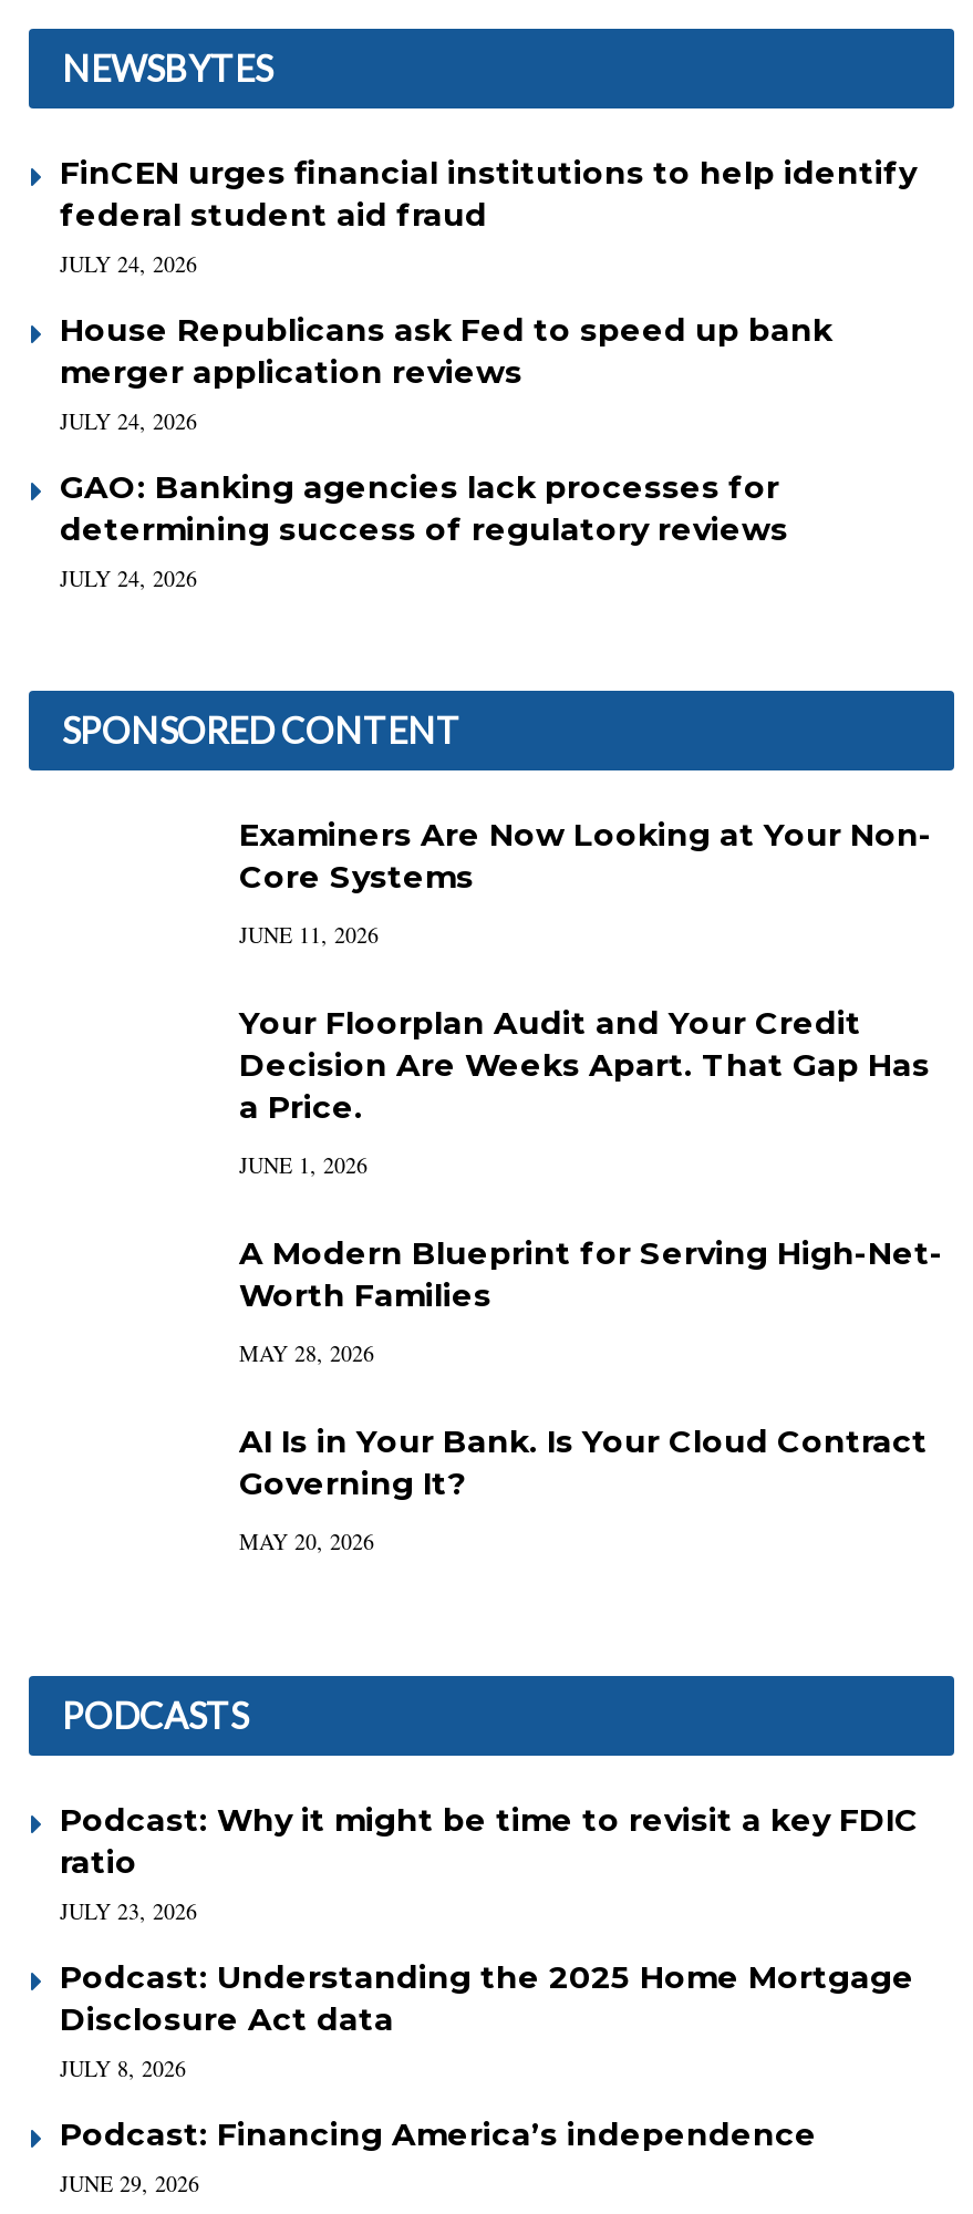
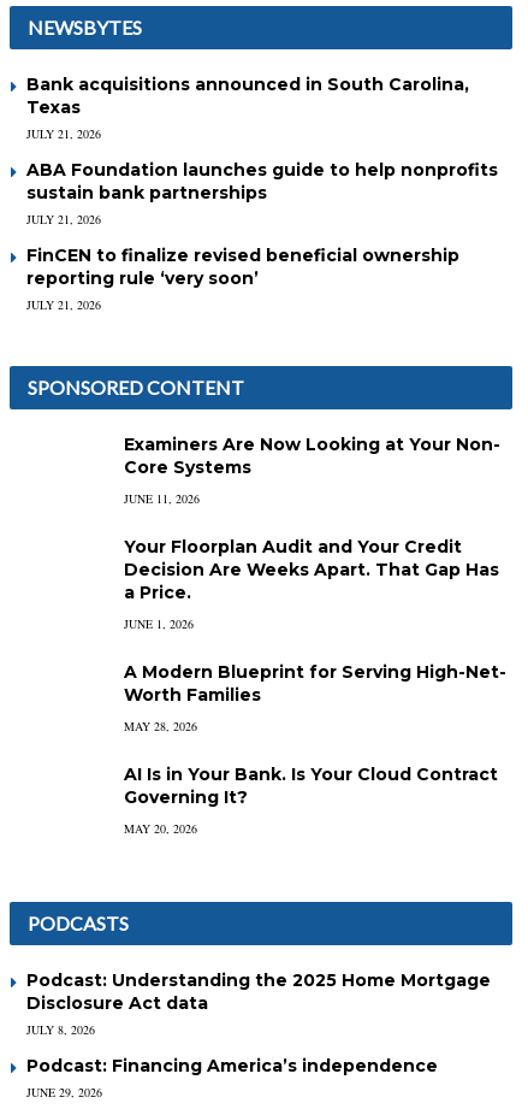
- FinCEN urges financial institutions to help identify
- federal student aid fraud
- JULY 24, 2026
+ Bank acquisitions announced in South Carolina,
+ Texas
+ JULY 21, 2026

- House Republicans ask Fed to speed up bank
- merger application reviews
- JULY 24, 2026
+ ABA Foundation launches guide to help nonprofits
+ sustain bank partnerships
+ JULY 21, 2026

- GAO: Banking agencies lack processes for
- determining success of regulatory reviews
- JULY 24, 2026
+ FinCEN to finalize revised beneficial ownership
+ reporting rule ‘very soon’
+ JULY 21, 2026

- Podcast: Why it might be time to revisit a key FDIC
- ratio
- JULY 23, 2026
